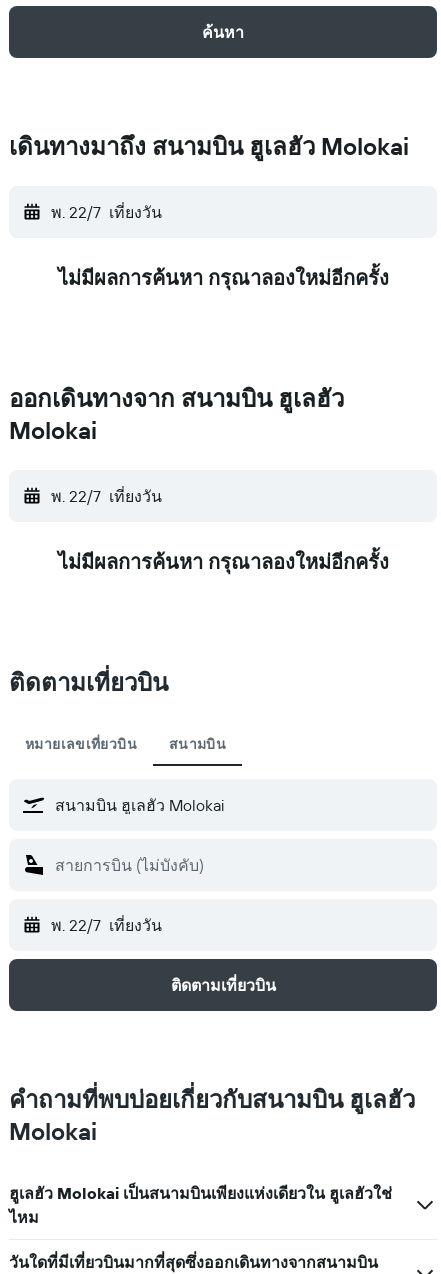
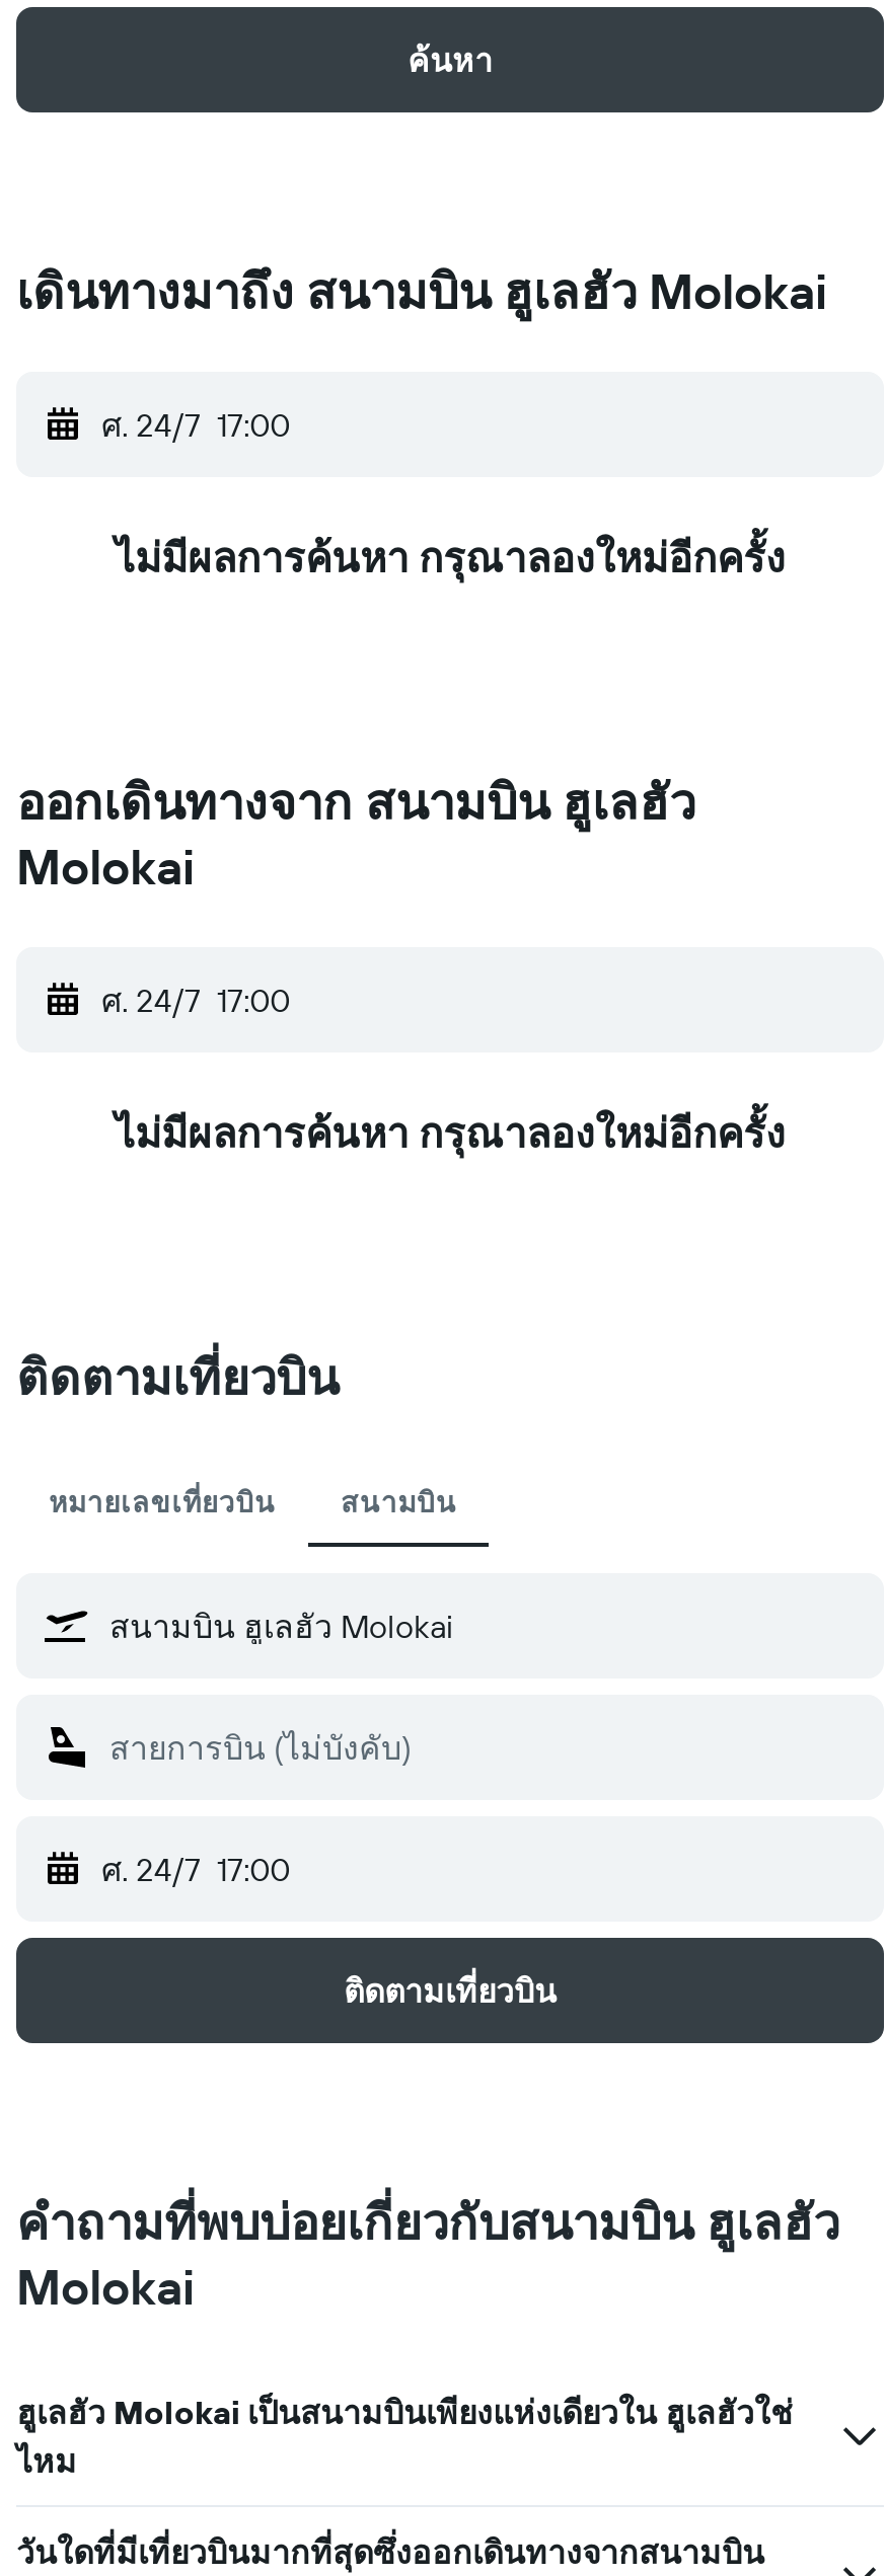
- พ. 22/7 เที่ยงวัน
+ ศ. 24/7 17:00

- พ. 22/7 เที่ยงวัน
+ ศ. 24/7 17:00

- พ. 22/7 เที่ยงวัน
+ ศ. 24/7 17:00
